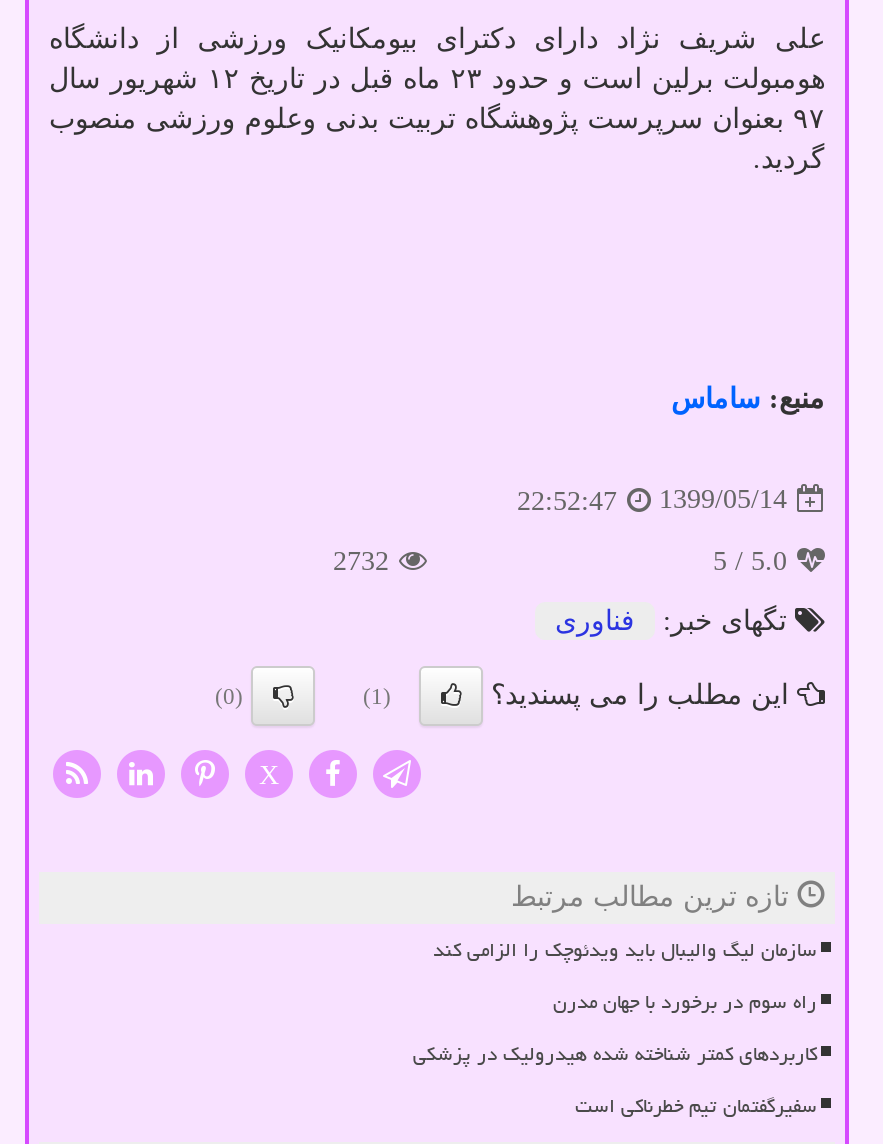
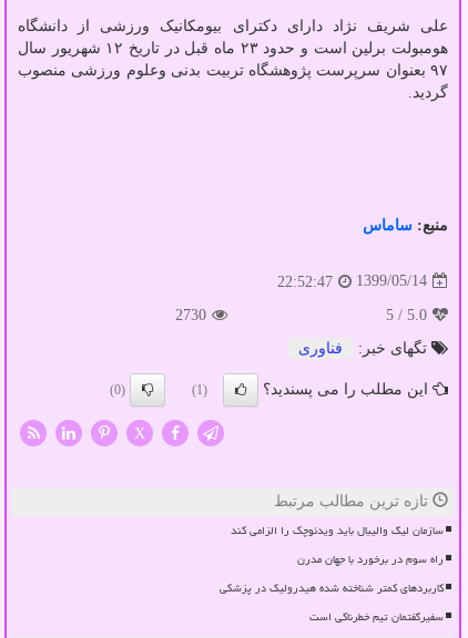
- 2732
+ 2730
